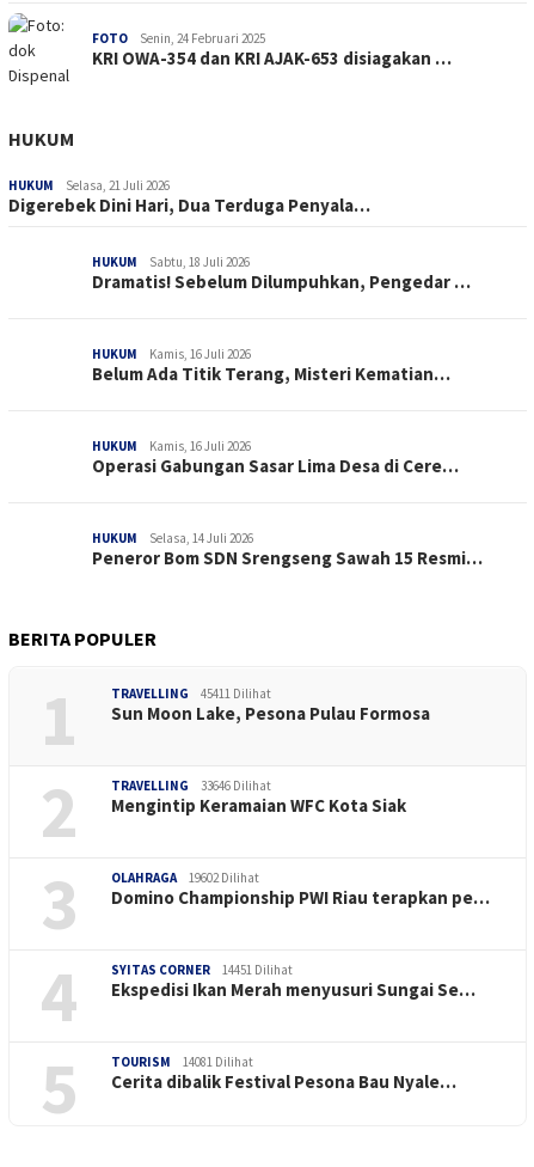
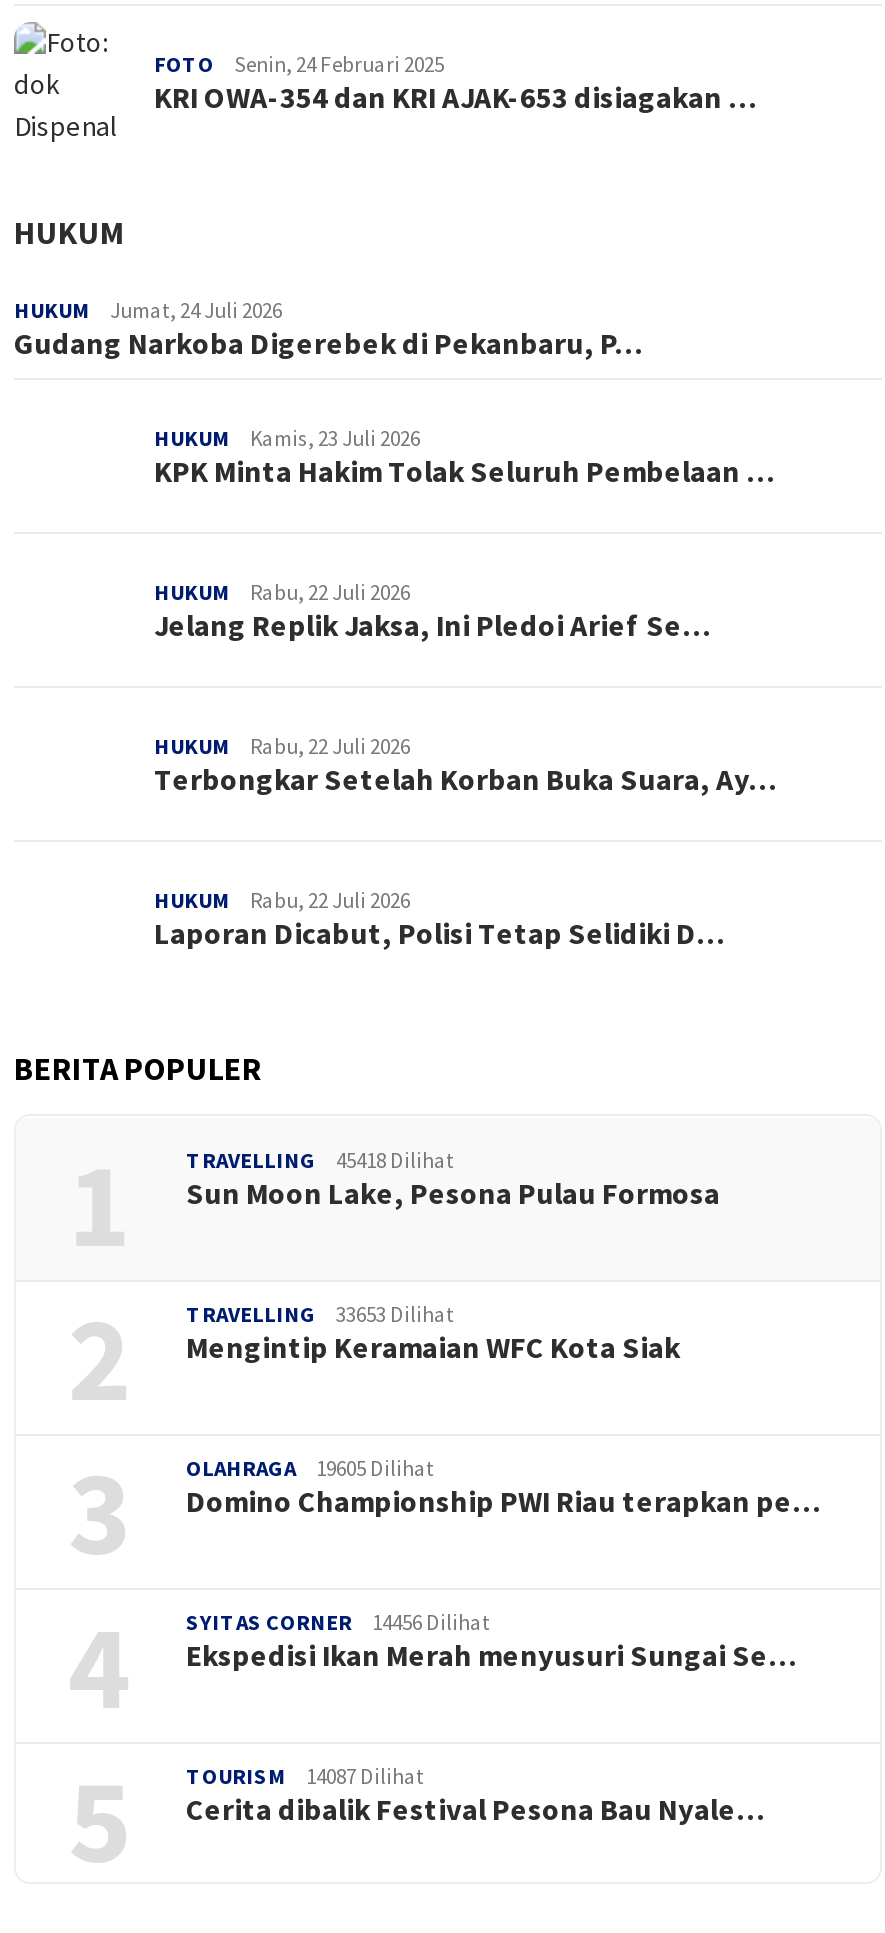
- Selasa, 21 Juli 2026
- Digerebek Dini Hari, Dua Terduga Penyala…
+ Jumat, 24 Juli 2026
+ Gudang Narkoba Digerebek di Pekanbaru, P…

- Sabtu, 18 Juli 2026
- Dramatis! Sebelum Dilumpuhkan, Pengedar …
+ Kamis, 23 Juli 2026
+ KPK Minta Hakim Tolak Seluruh Pembelaan …

- Kamis, 16 Juli 2026
- Belum Ada Titik Terang, Misteri Kematian…
+ Rabu, 22 Juli 2026
+ Jelang Replik Jaksa, Ini Pledoi Arief Se…

- Kamis, 16 Juli 2026
- Operasi Gabungan Sasar Lima Desa di Cere…
+ Rabu, 22 Juli 2026
+ Terbongkar Setelah Korban Buka Suara, Ay…

- Selasa, 14 Juli 2026
- Peneror Bom SDN Srengseng Sawah 15 Resmi…
+ Rabu, 22 Juli 2026
+ Laporan Dicabut, Polisi Tetap Selidiki D…

- TRAVELLING 45411 Dilihat
+ TRAVELLING 45418 Dilihat

- TRAVELLING 33646 Dilihat
+ TRAVELLING 33653 Dilihat

- OLAHRAGA 19602 Dilihat
+ OLAHRAGA 19605 Dilihat

- SYITAS CORNER 14451 Dilihat
+ SYITAS CORNER 14456 Dilihat

- TOURISM 14081 Dilihat
+ TOURISM 14087 Dilihat
